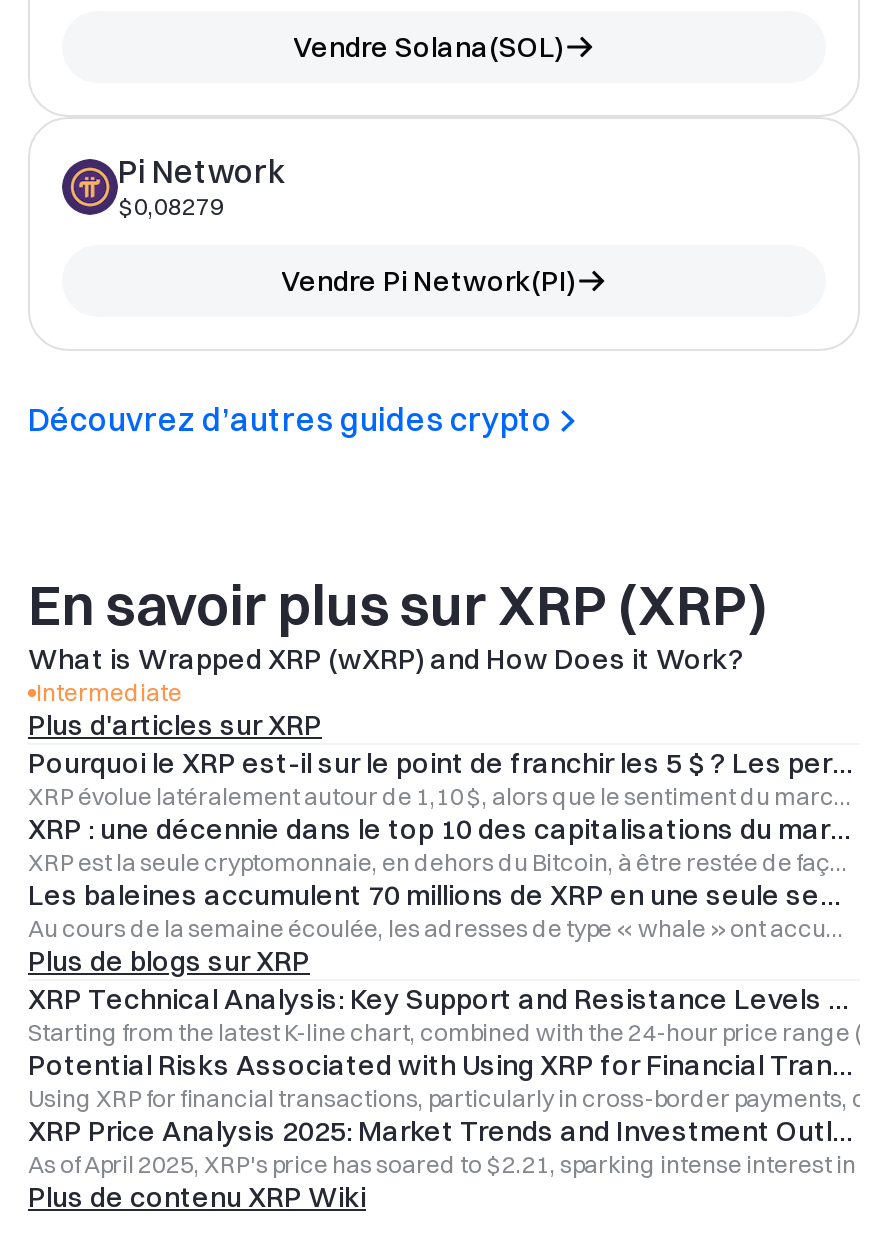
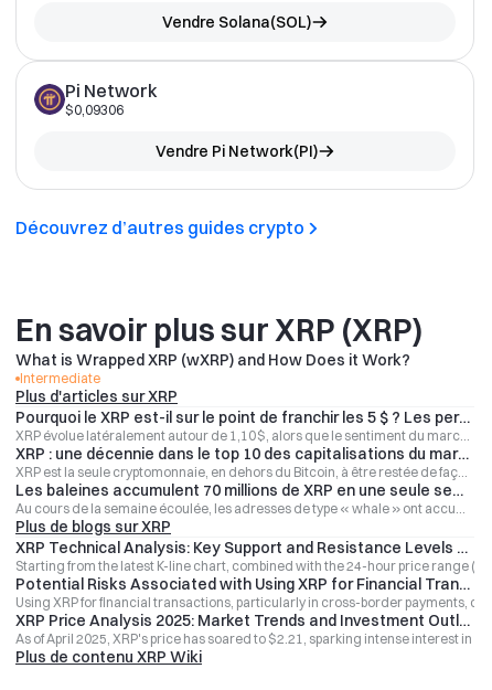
- $0,08279
+ $0,09306
